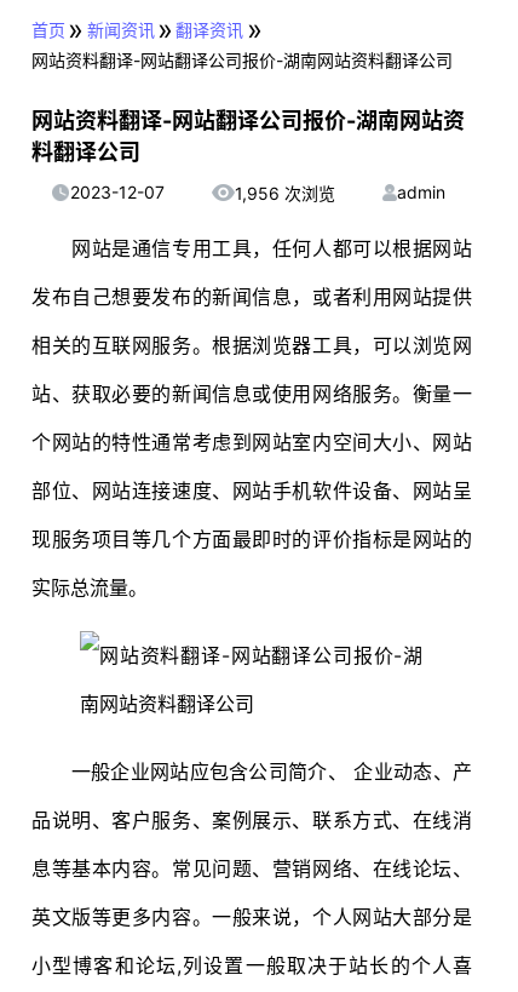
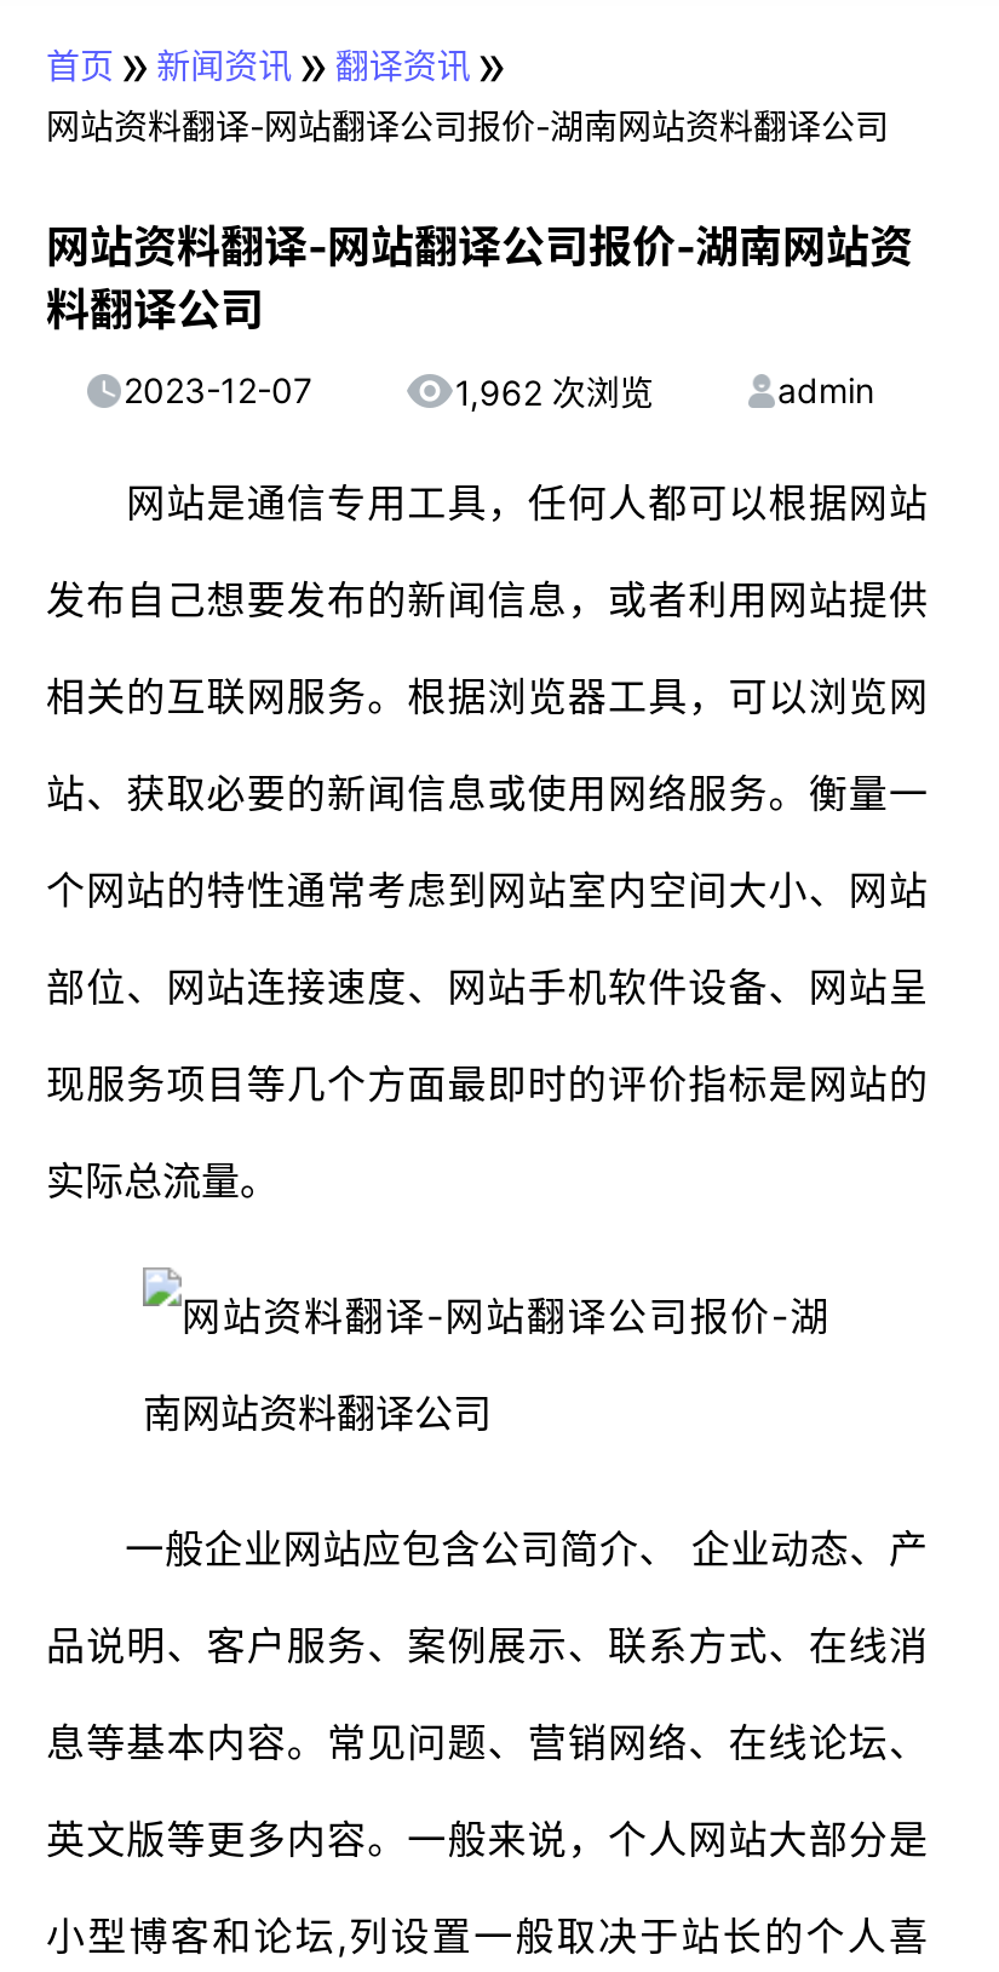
- 1,956 次浏览
+ 1,962 次浏览
